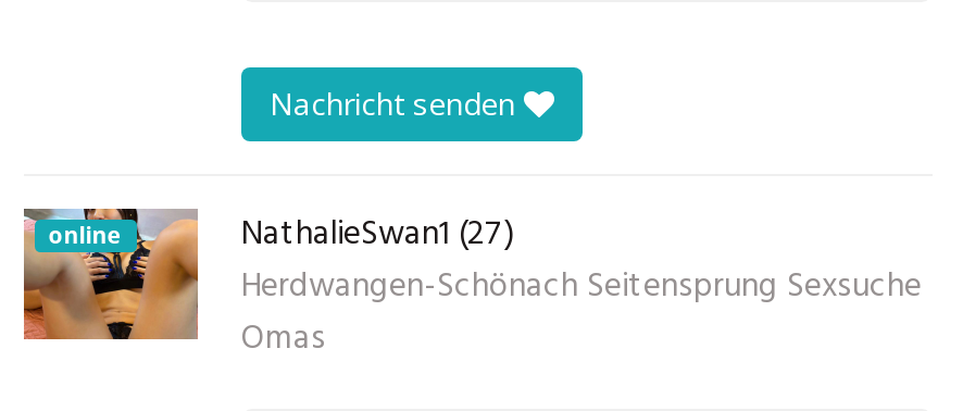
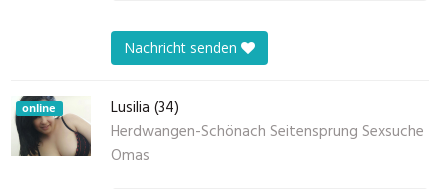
- [image]
- NathalieSwan1 (27)
+ [image]
+ Lusilia (34)
